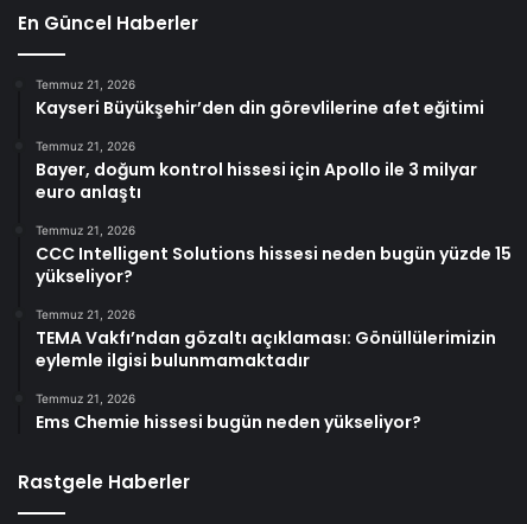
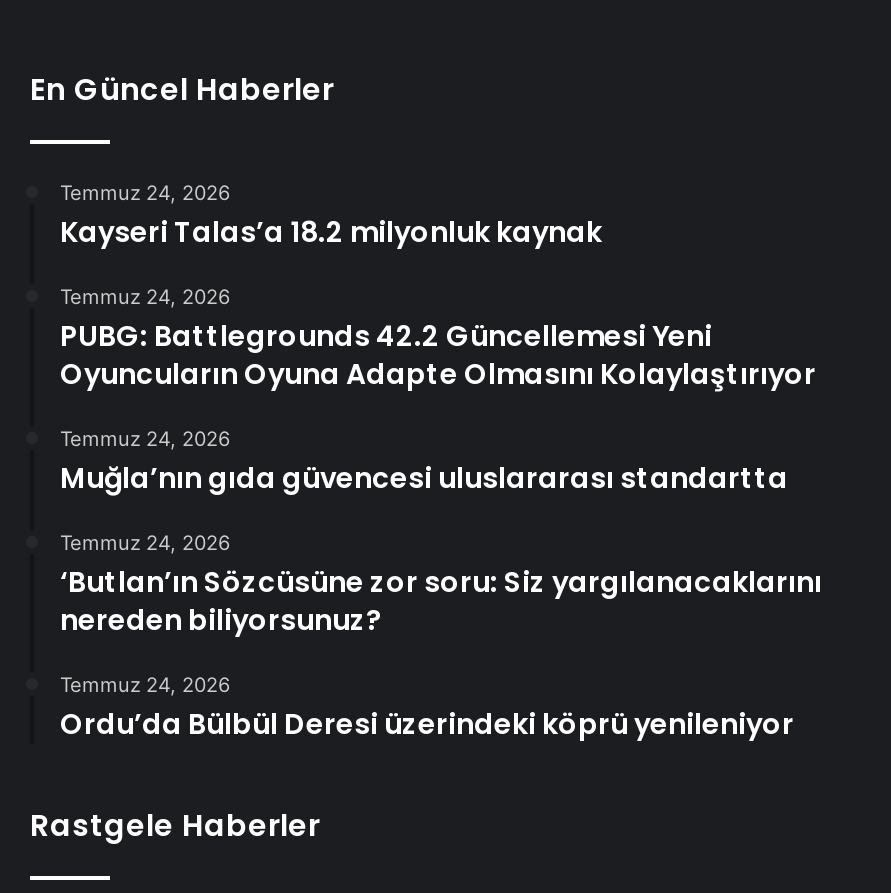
- Temmuz 21, 2026
- Kayseri Büyükşehir’den din görevlilerine afet eğitimi
+ Temmuz 24, 2026
+ Kayseri Talas’a 18.2 milyonluk kaynak

- Temmuz 21, 2026
- Bayer, doğum kontrol hissesi için Apollo ile 3 milyar
- euro anlaştı
+ Temmuz 24, 2026
+ PUBG: Battlegrounds 42.2 Güncellemesi Yeni
+ Oyuncuların Oyuna Adapte Olmasını Kolaylaştırıyor

- Temmuz 21, 2026
- CCC Intelligent Solutions hissesi neden bugün yüzde 15
- yükseliyor?
+ Temmuz 24, 2026
+ Muğla’nın gıda güvencesi uluslararası standartta

- Temmuz 21, 2026
- TEMA Vakfı’ndan gözaltı açıklaması: Gönüllülerimizin
- eylemle ilgisi bulunmamaktadır
+ Temmuz 24, 2026
+ ‘Butlan’ın Sözcüsüne zor soru: Siz yargılanacaklarını
+ nereden biliyorsunuz?

- Temmuz 21, 2026
- Ems Chemie hissesi bugün neden yükseliyor?
+ Temmuz 24, 2026
+ Ordu’da Bülbül Deresi üzerindeki köprü yenileniyor
